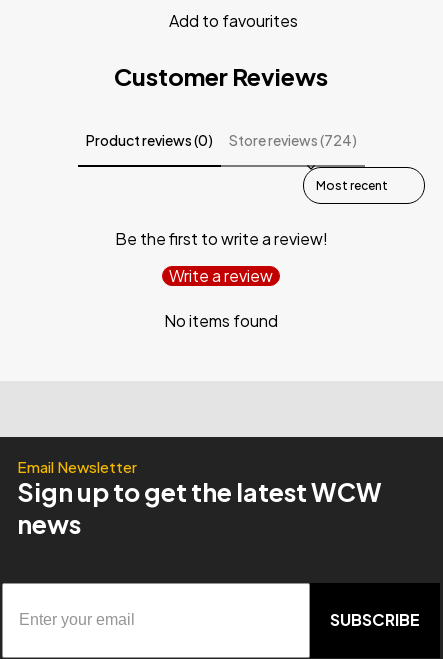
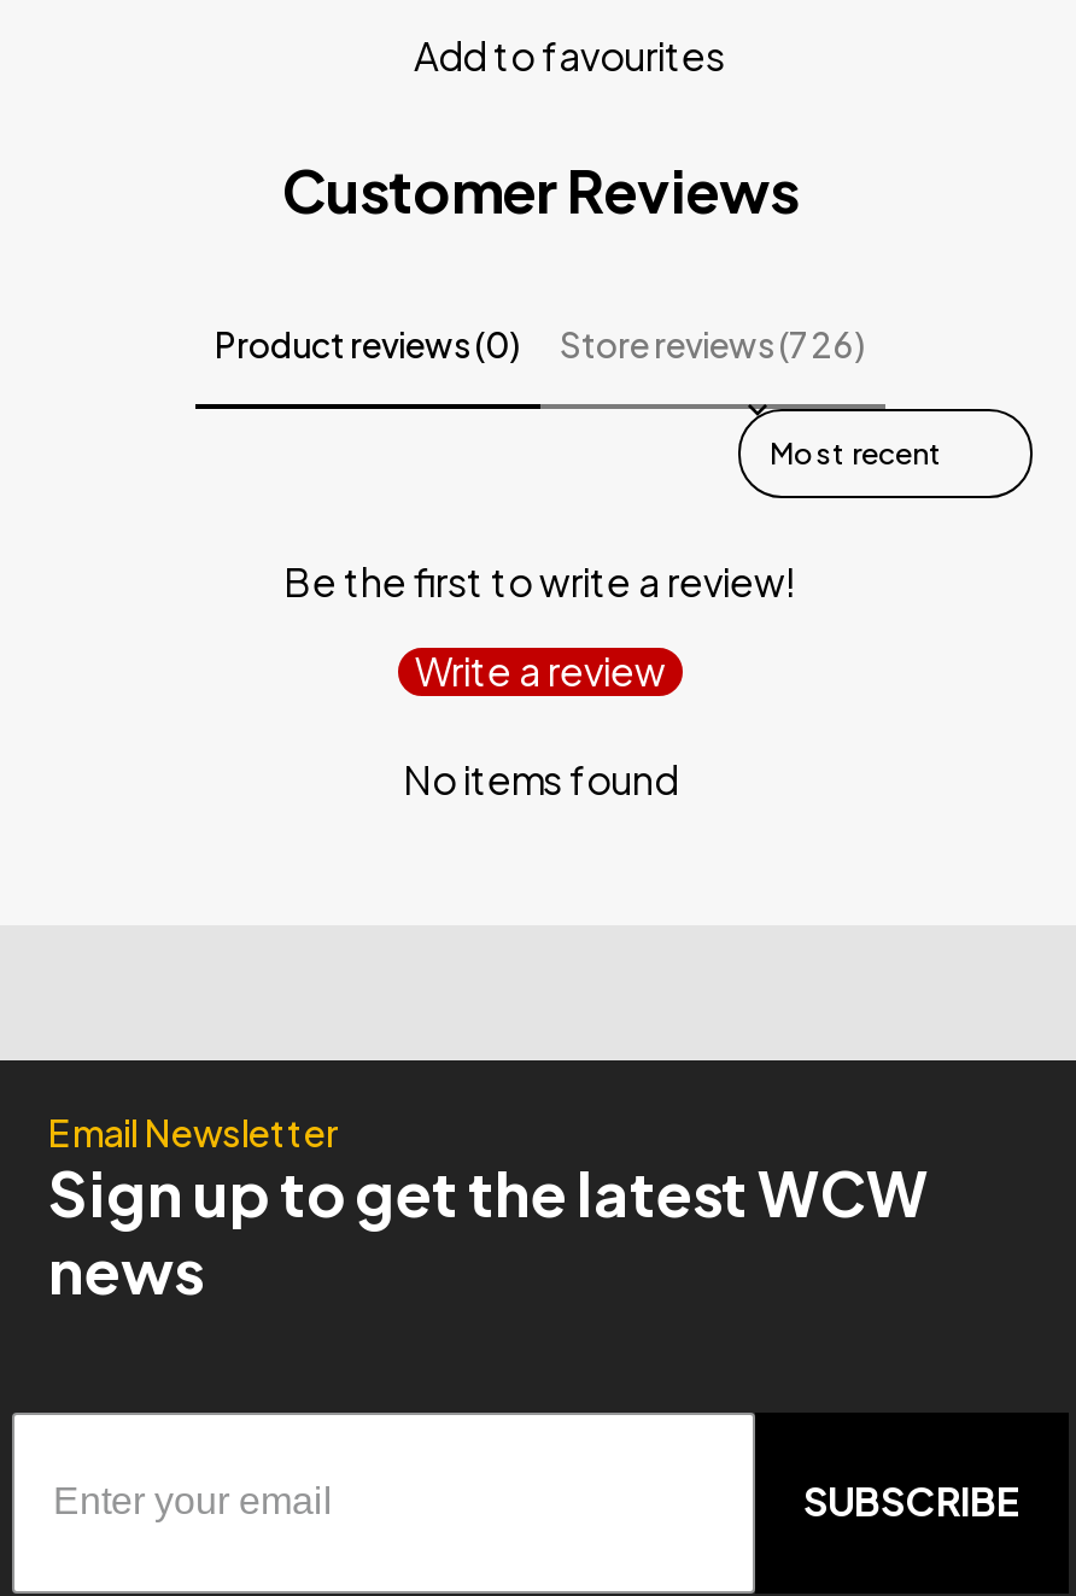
- Store reviews (724)
+ Store reviews (726)
